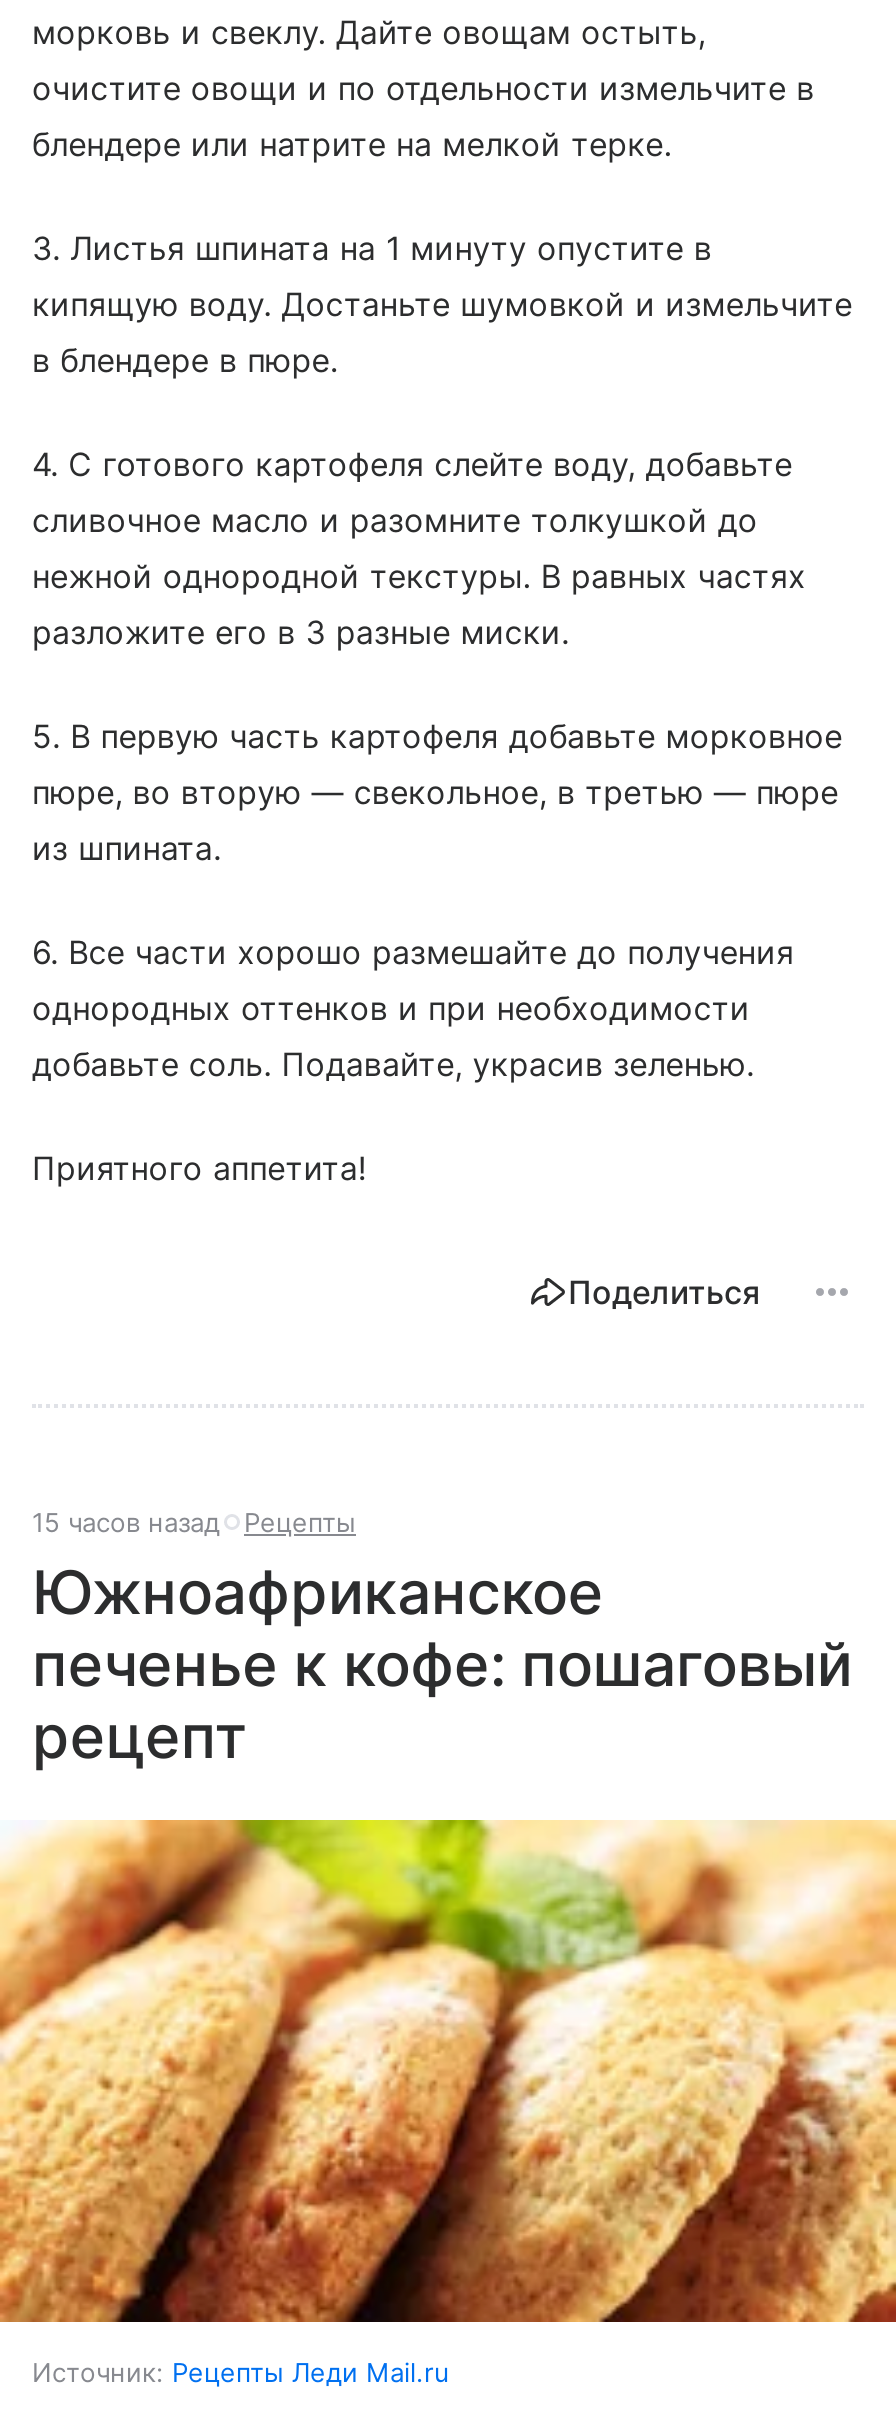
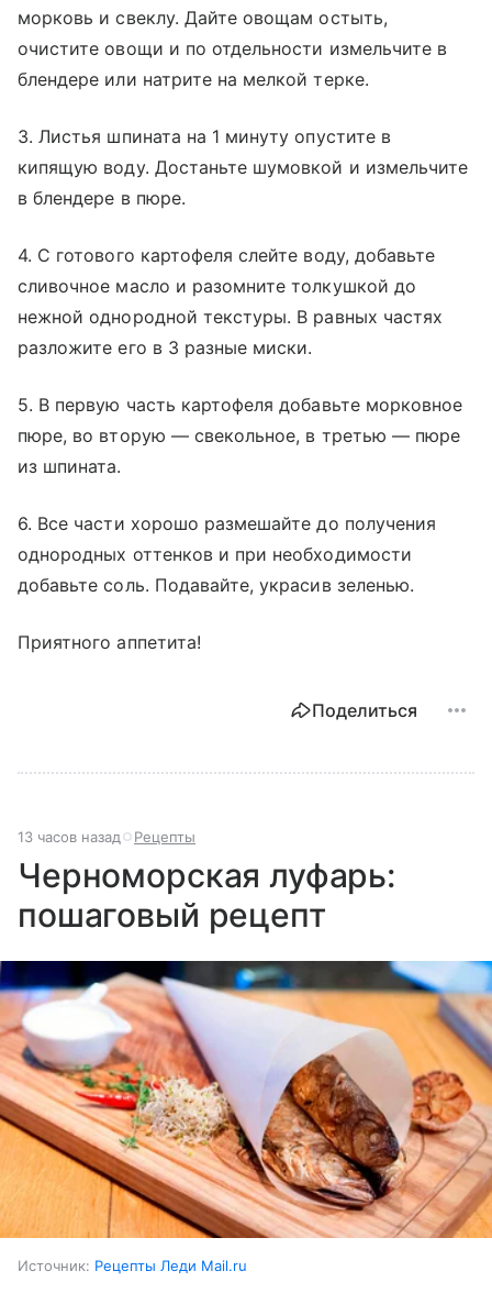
- 15 часов назад Рецепты
+ 13 часов назад Рецепты

- Южноафриканское
- печенье к кофе: пошаговый
- рецепт
+ Черноморская луфарь:
+ пошаговый рецепт

- [image]
+ [image]
